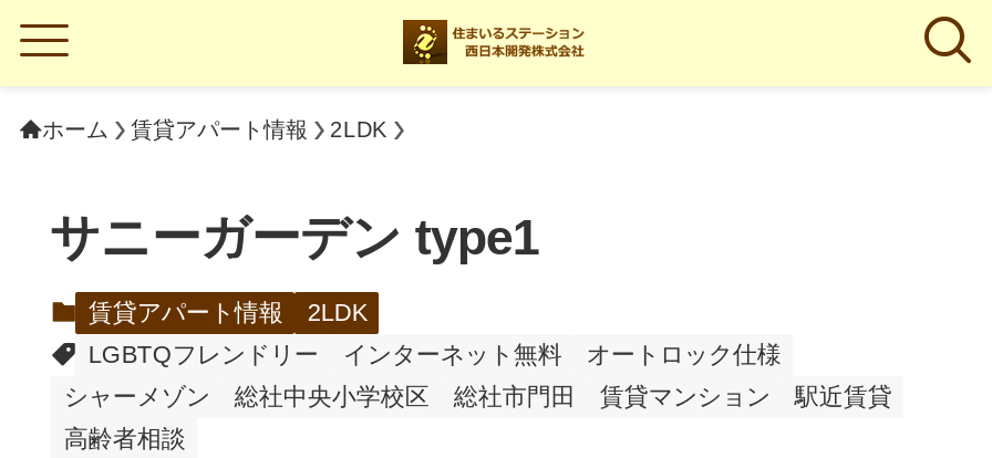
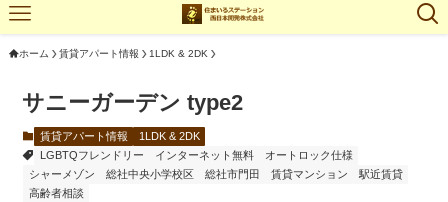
- ホーム 賃貸アパート情報 2LDK
+ ホーム 賃貸アパート情報 1LDK & 2DK

- サニーガーデン type1
+ サニーガーデン type2

- 賃貸アパート情報 2LDK
+ 賃貸アパート情報 1LDK & 2DK
